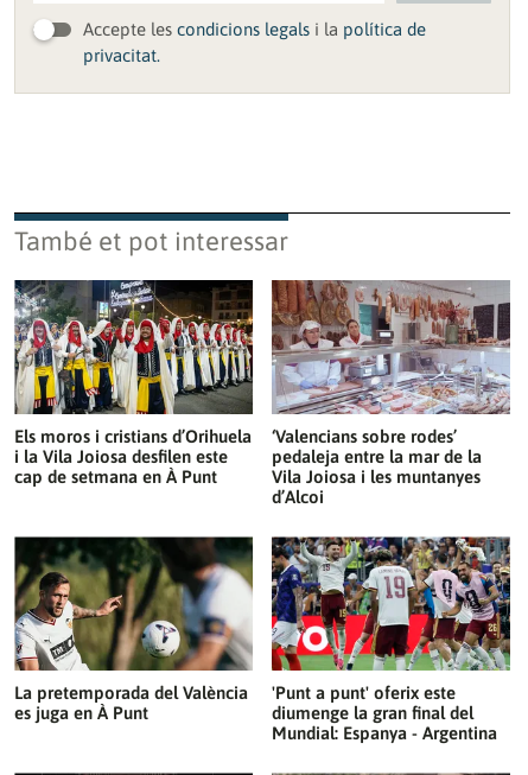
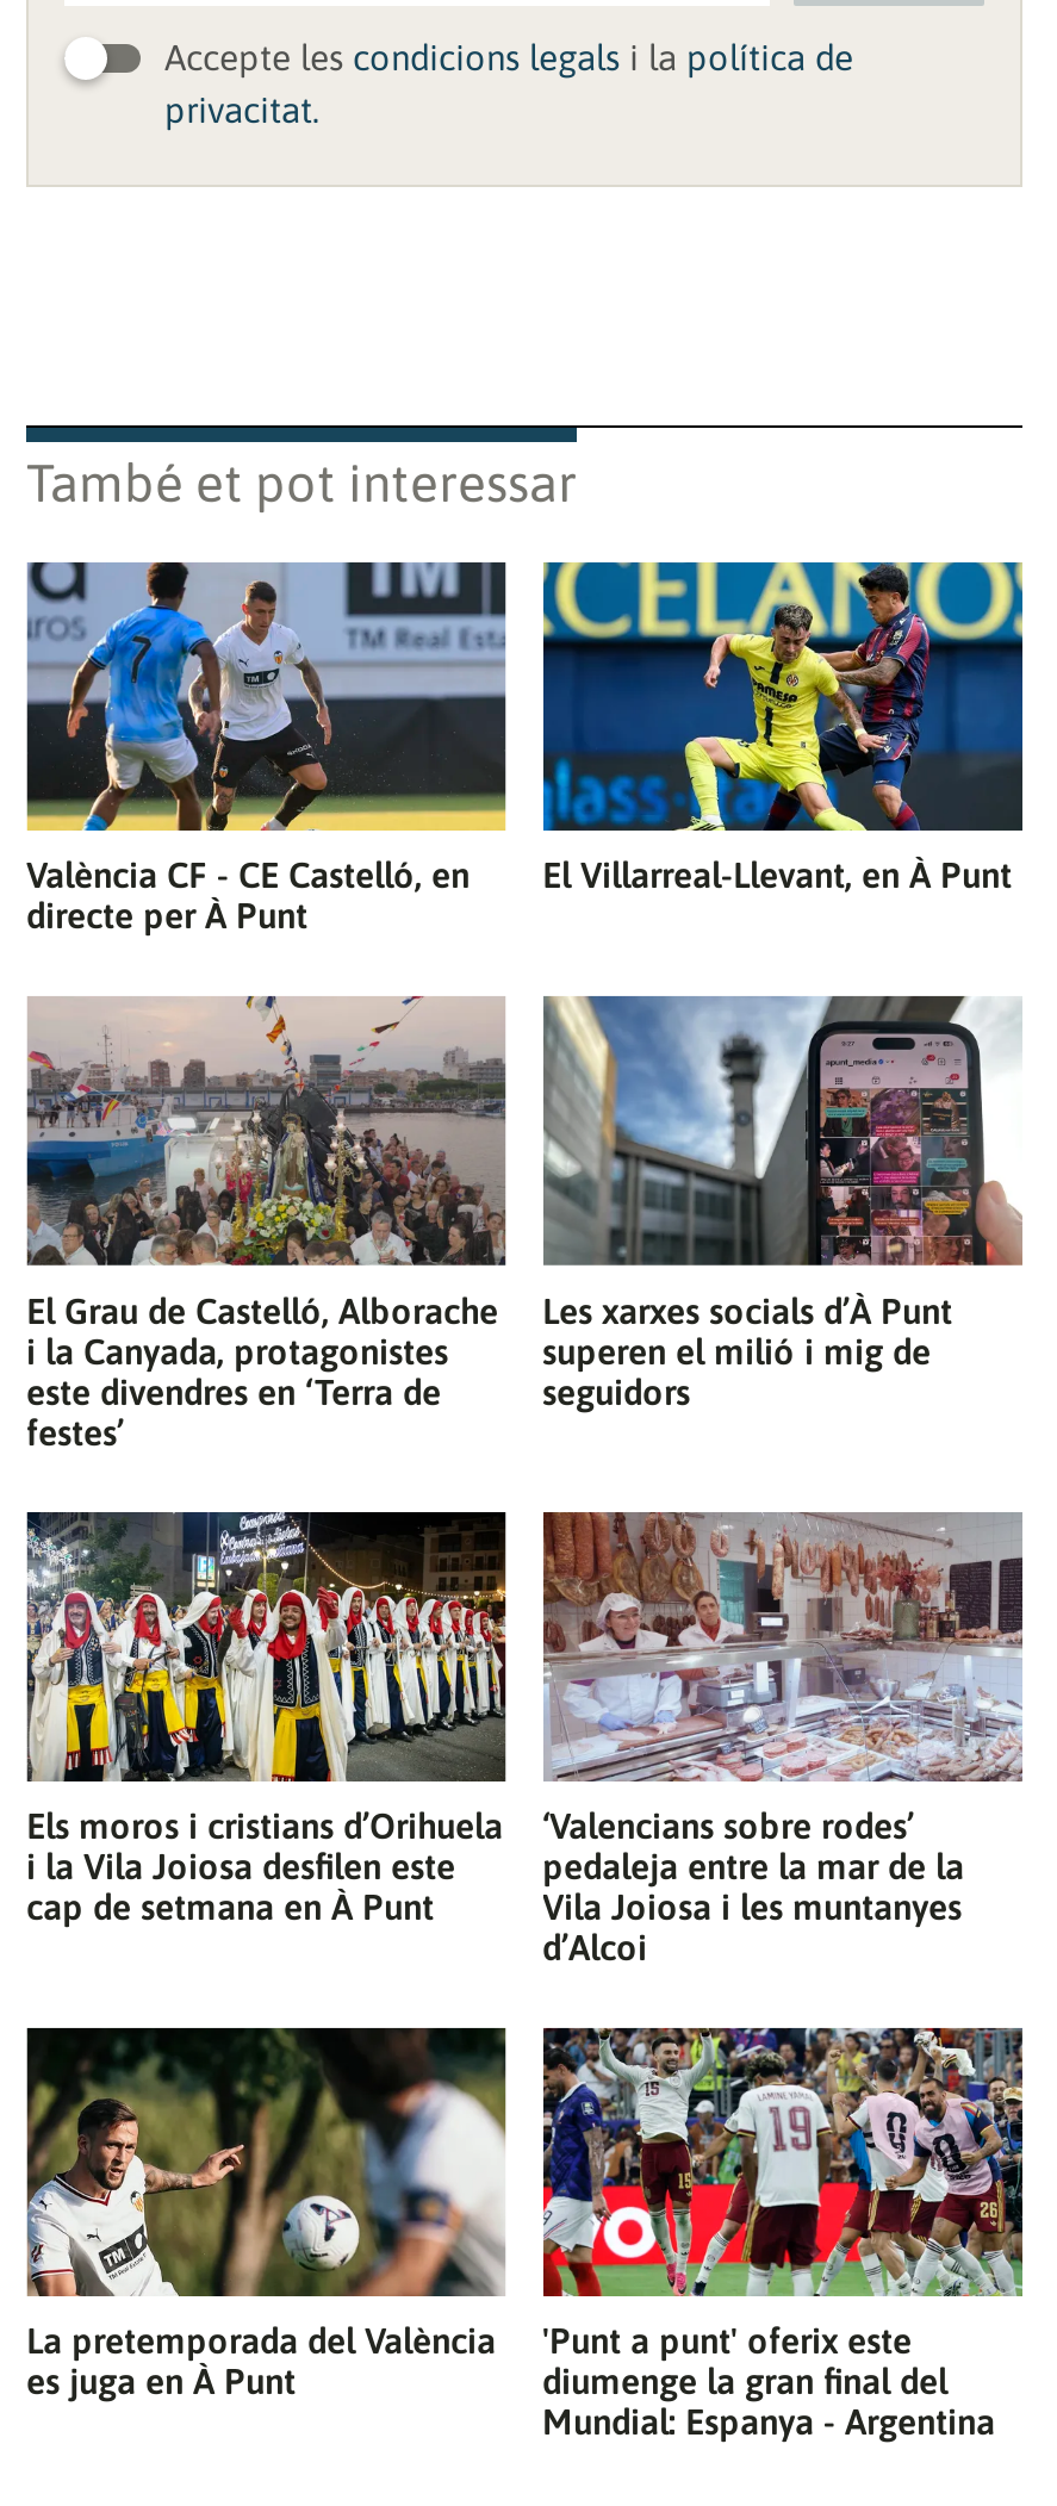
+ [image]
+ València CF - CE Castelló, en
+ directe per À Punt

+ [image]
+ El Grau de Castelló, Alborache
+ i la Canyada, protagonistes
+ este divendres en ‘Terra de
+ festes’

+ [image]
+ El Villarreal-Llevant, en À Punt

+ [image]
+ Les xarxes socials d’À Punt
+ superen el milió i mig de
+ seguidors
